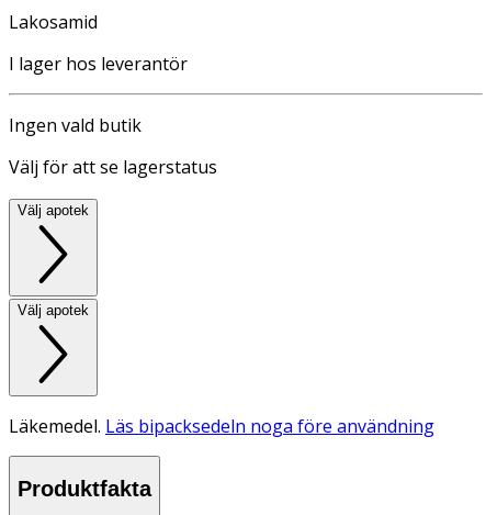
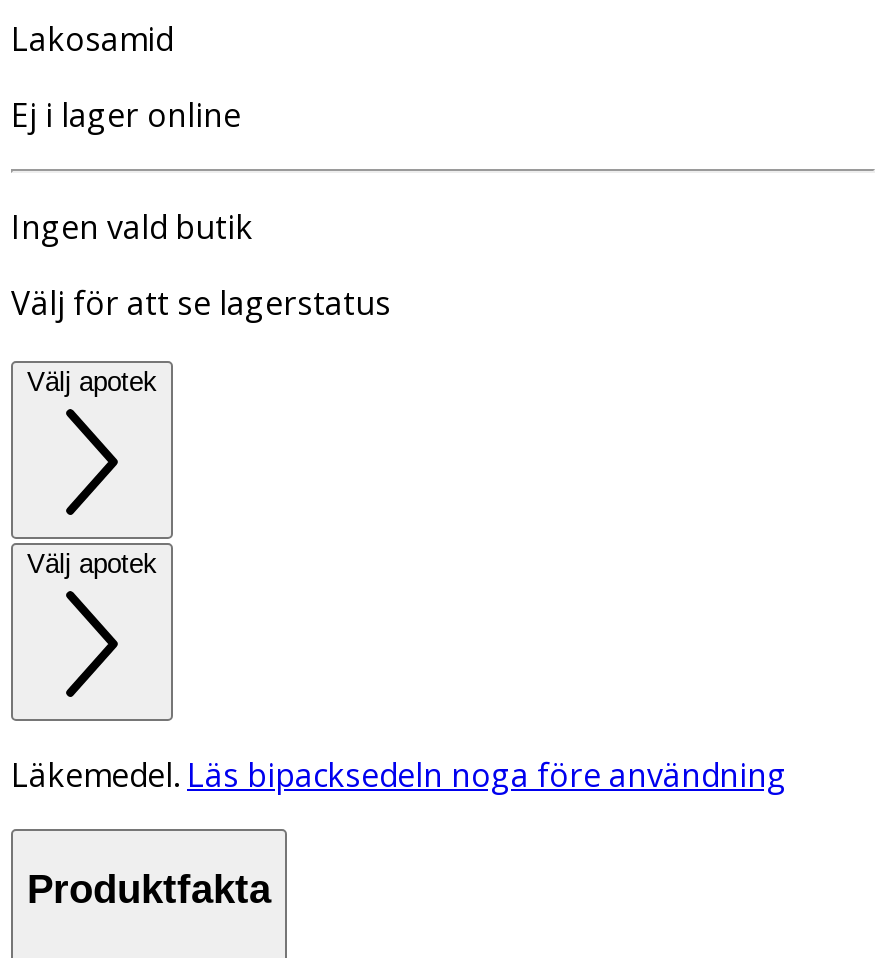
- I lager hos leverantör
+ Ej i lager online
